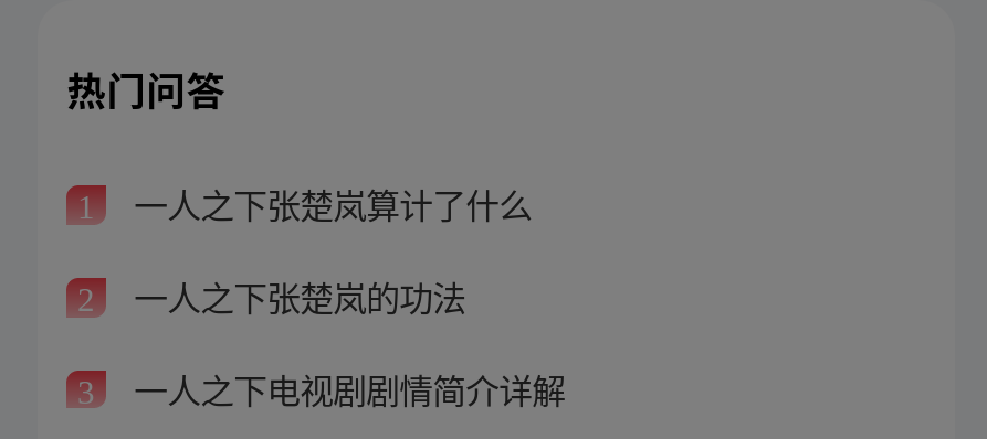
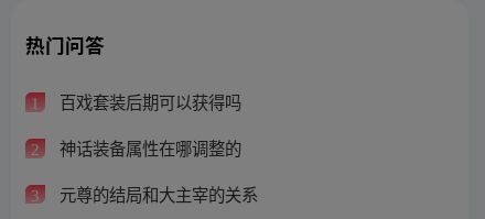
- 一人之下张楚岚算计了什么
+ 百戏套装后期可以获得吗

- 一人之下张楚岚的功法
+ 神话装备属性在哪调整的

- 一人之下电视剧剧情简介详解
+ 元尊的结局和大主宰的关系
